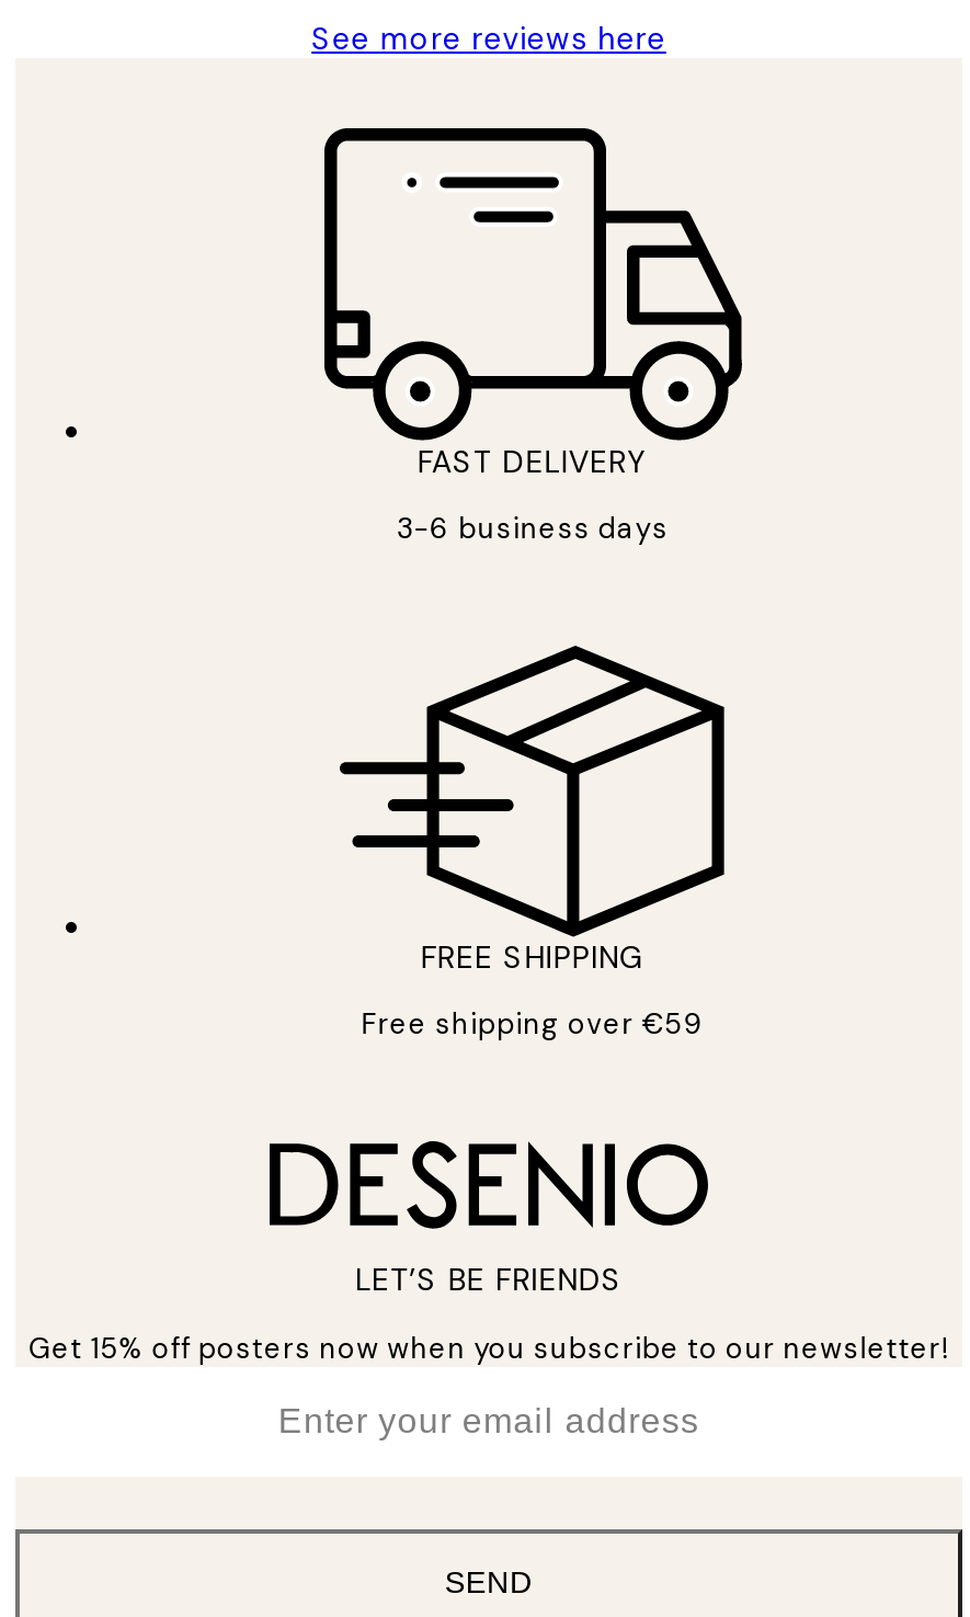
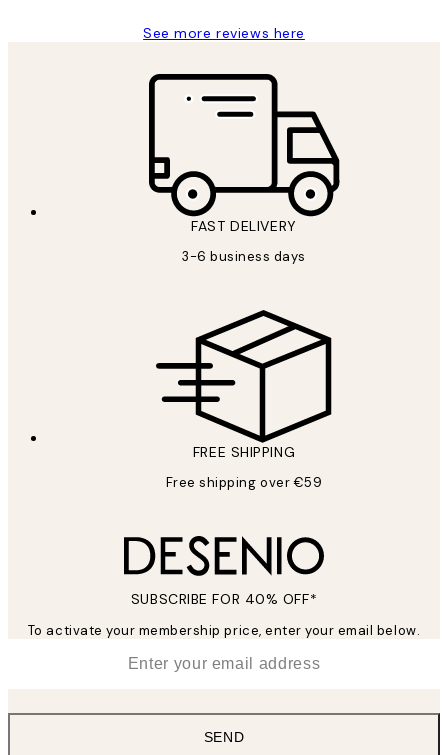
- LET’S BE FRIENDS
+ SUBSCRIBE FOR 40% OFF*

- Get 15% off posters now when you subscribe to our newsletter!
+ To activate your membership price, enter your email below.
